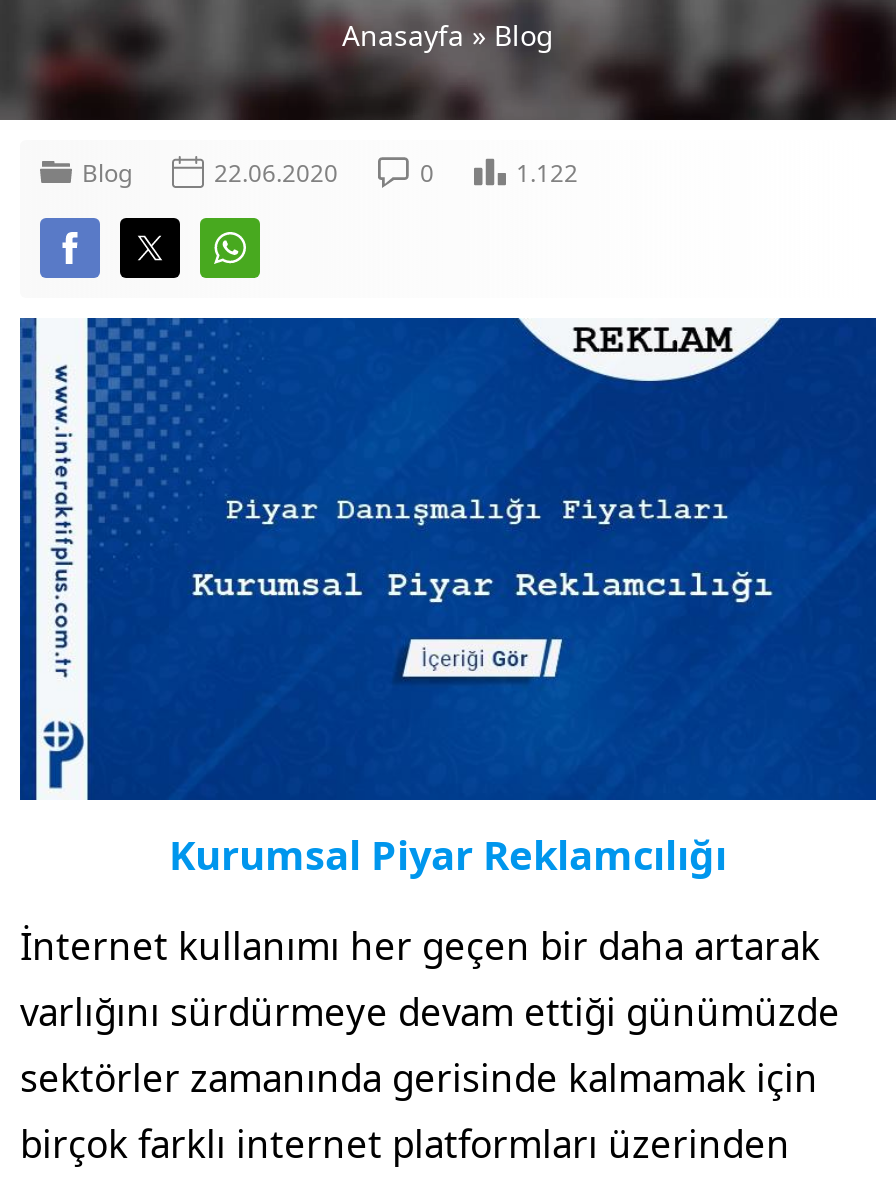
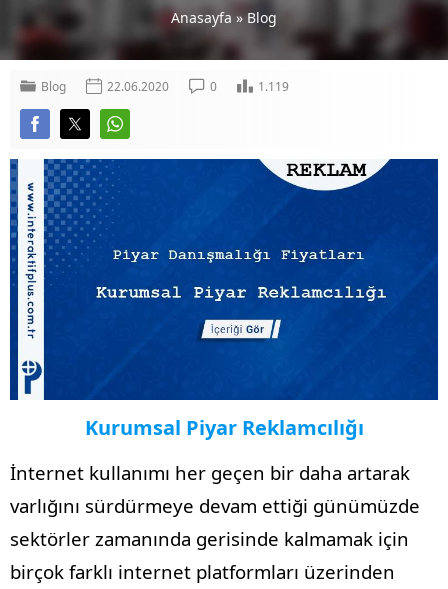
- 1.122
+ 1.119
